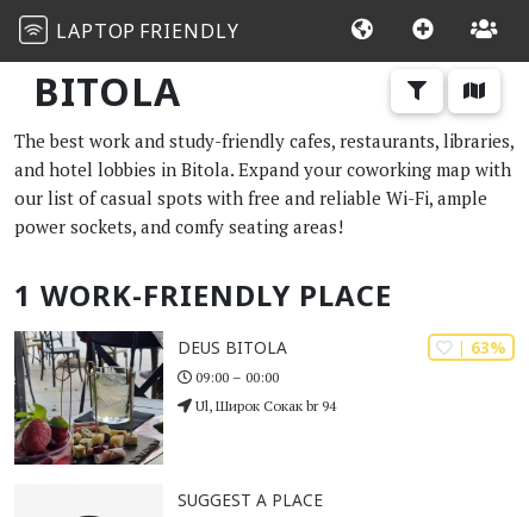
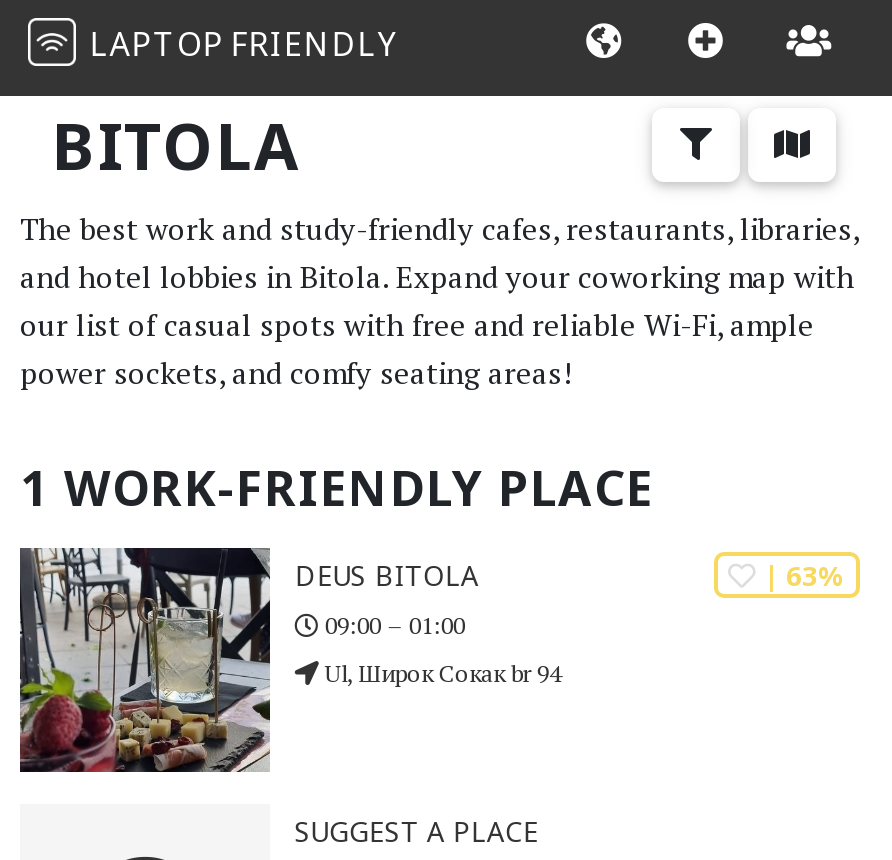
- 09:00 – 00:00
+ 09:00 – 01:00
